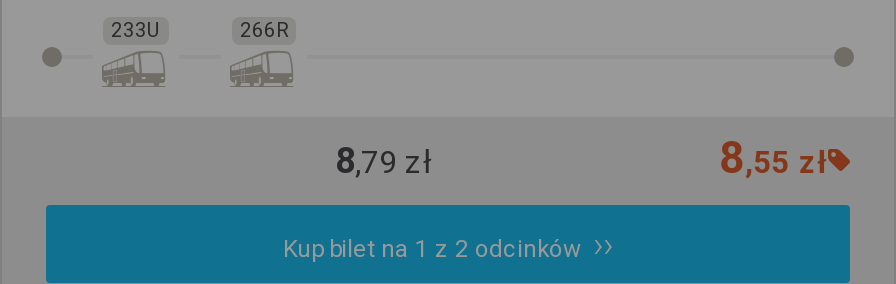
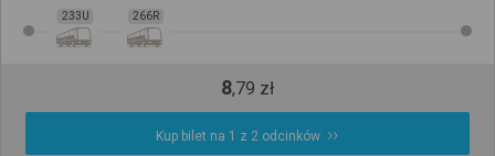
- 8,55 zł
